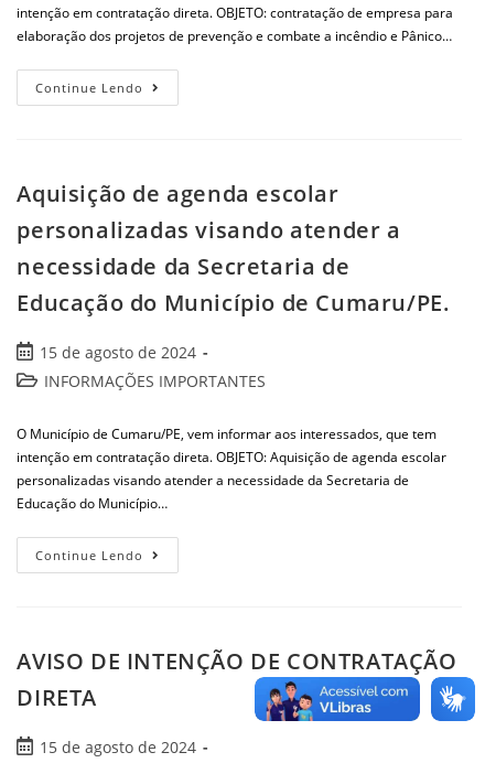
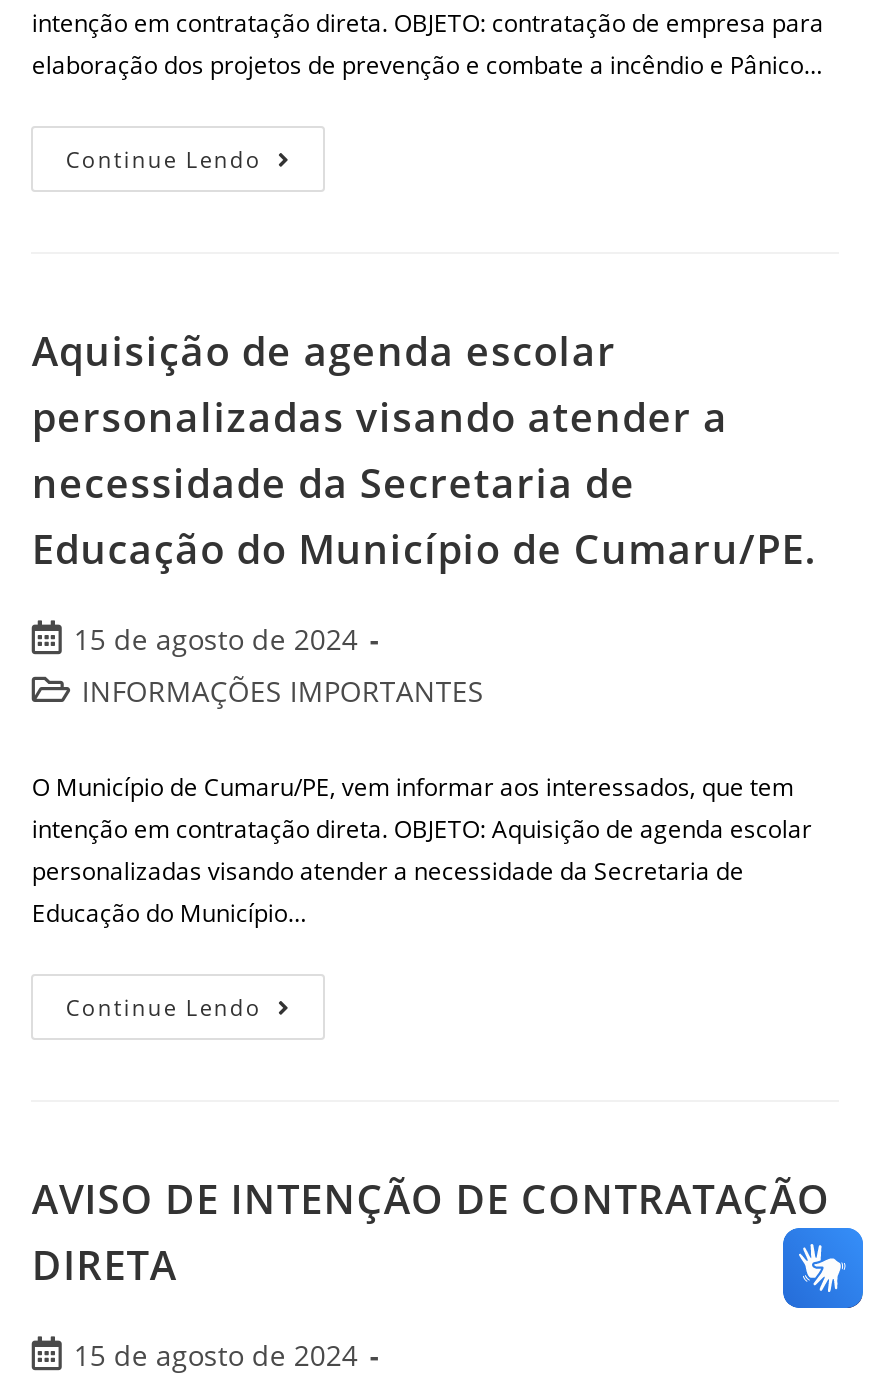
- [image]
